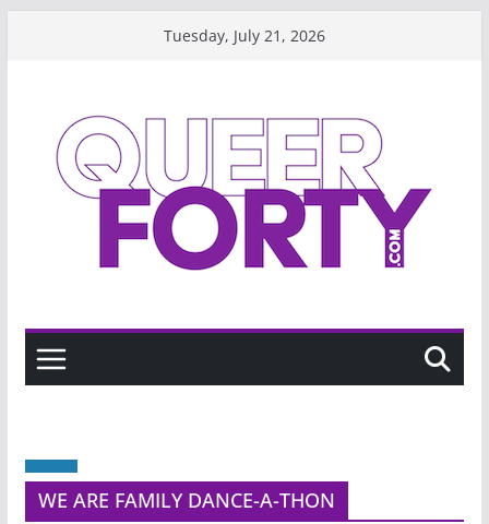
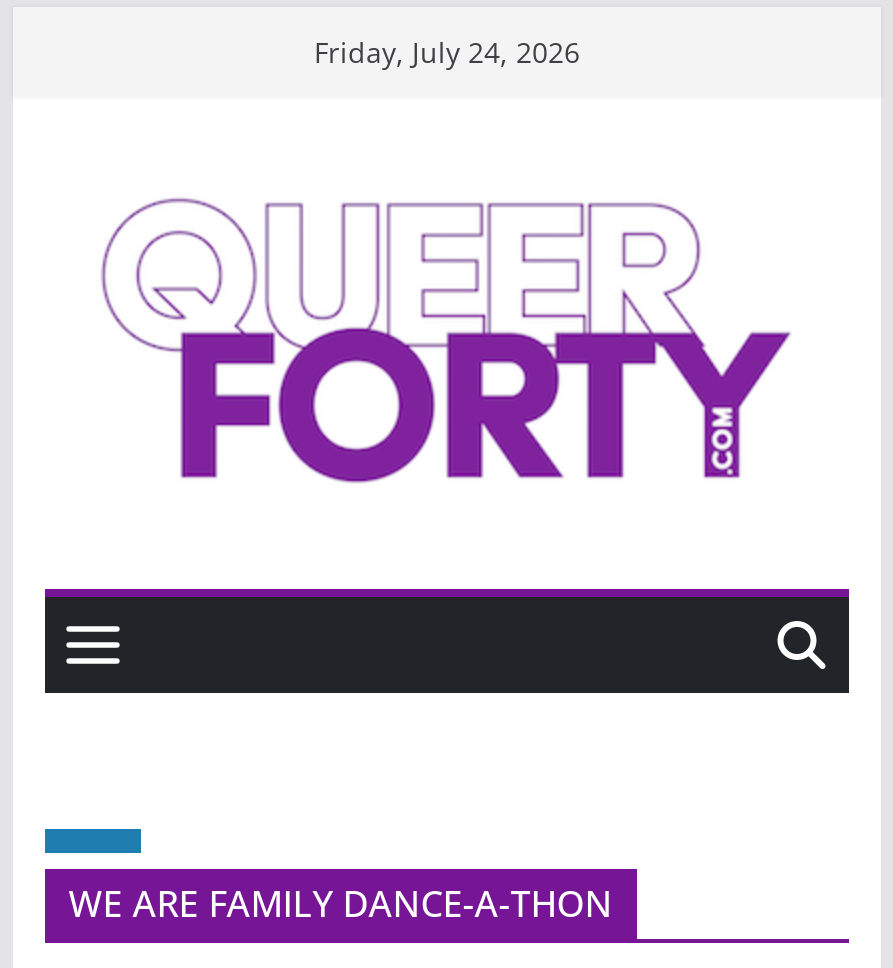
- Tuesday, July 21, 2026
+ Friday, July 24, 2026
